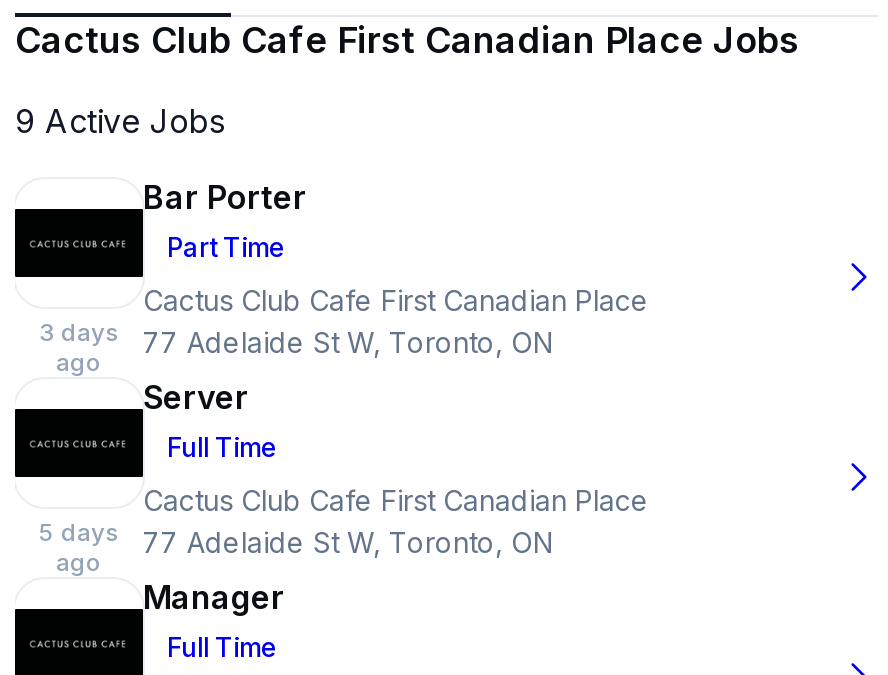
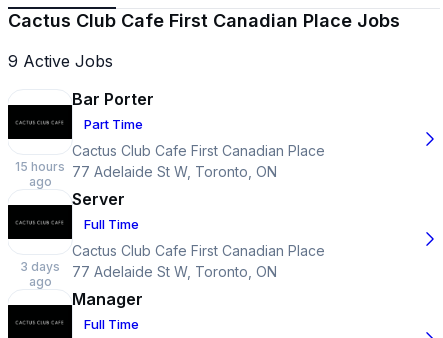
- 3 days 77 Adelaide St W, Toronto, ON
+ 15 hours 77 Adelaide St W, Toronto, ON

- 5 days 77 Adelaide St W, Toronto, ON
+ 3 days 77 Adelaide St W, Toronto, ON
